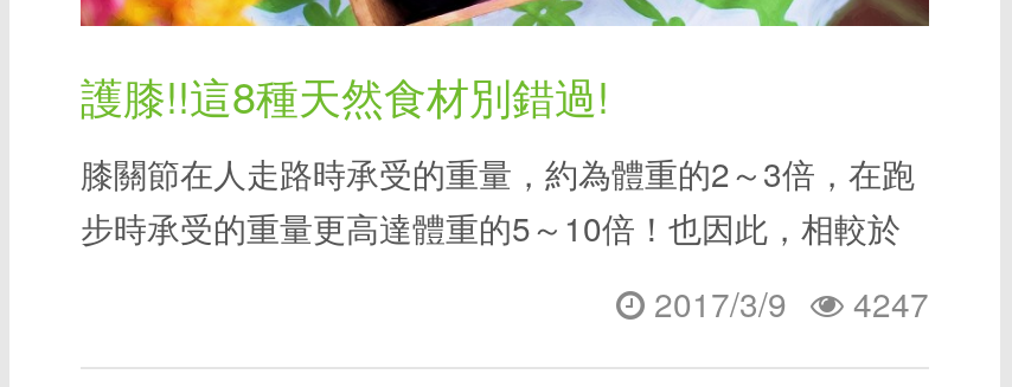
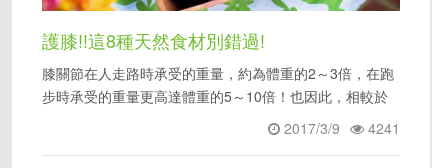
- 2017/3/9 4247
+ 2017/3/9 4241
